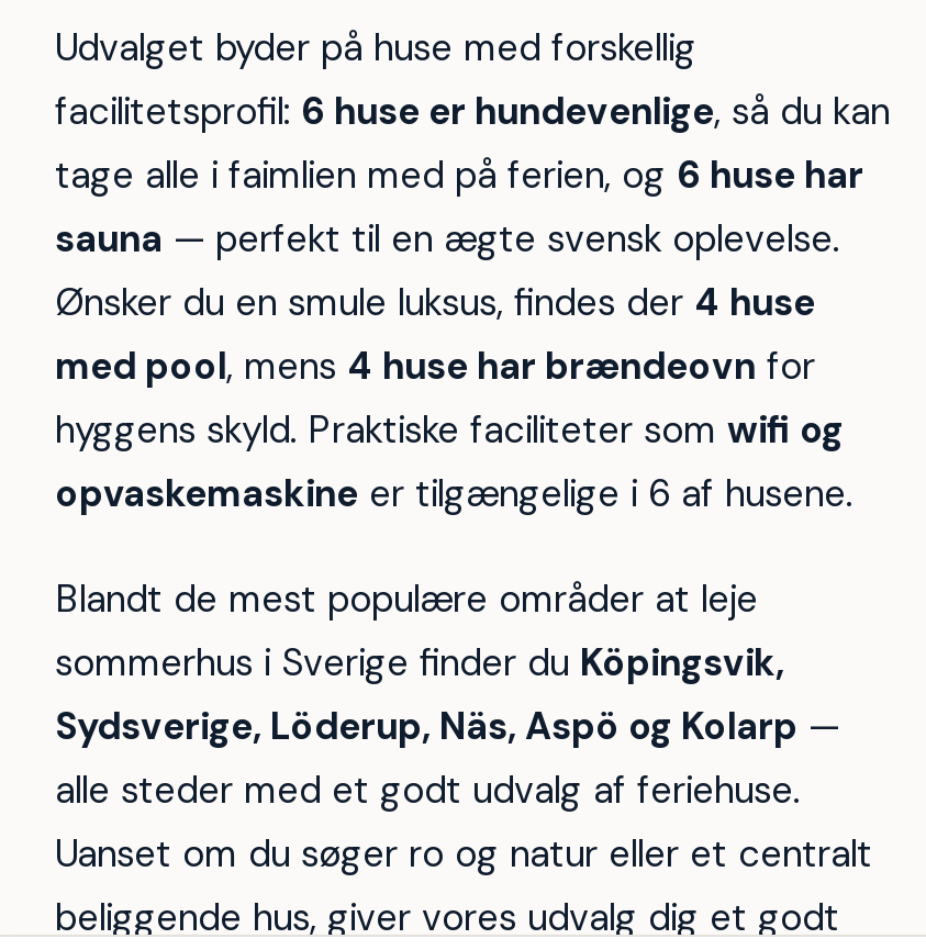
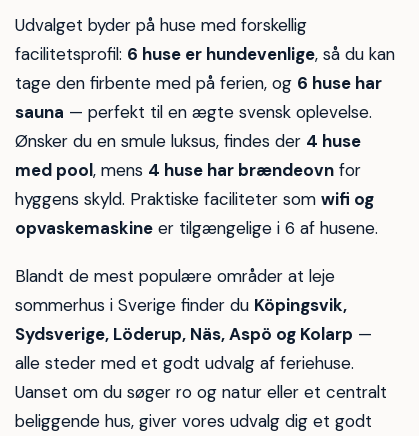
- tage alle i faimlien med på ferien, og 6 huse har
+ tage den firbente med på ferien, og 6 huse har
